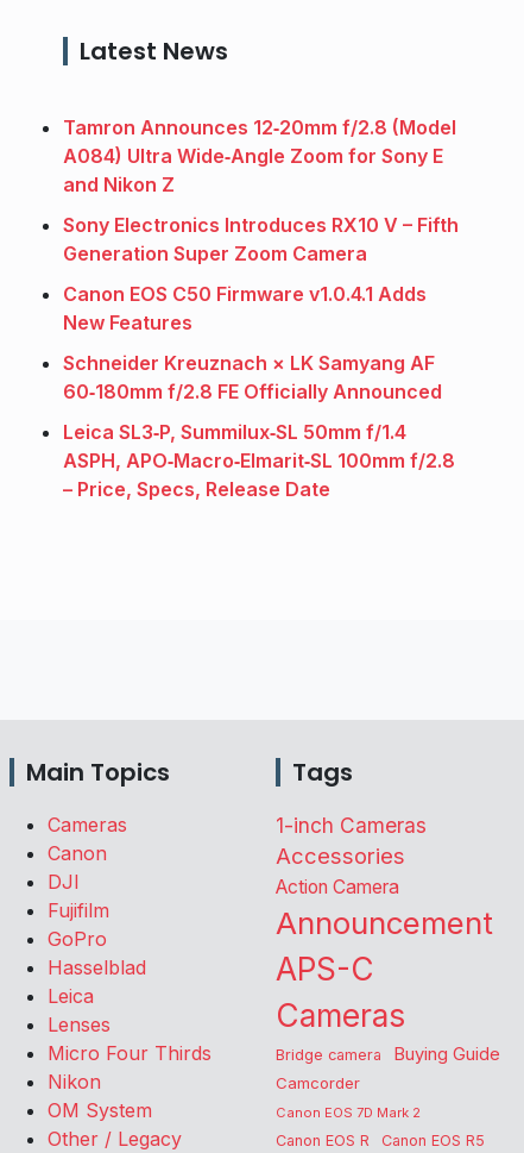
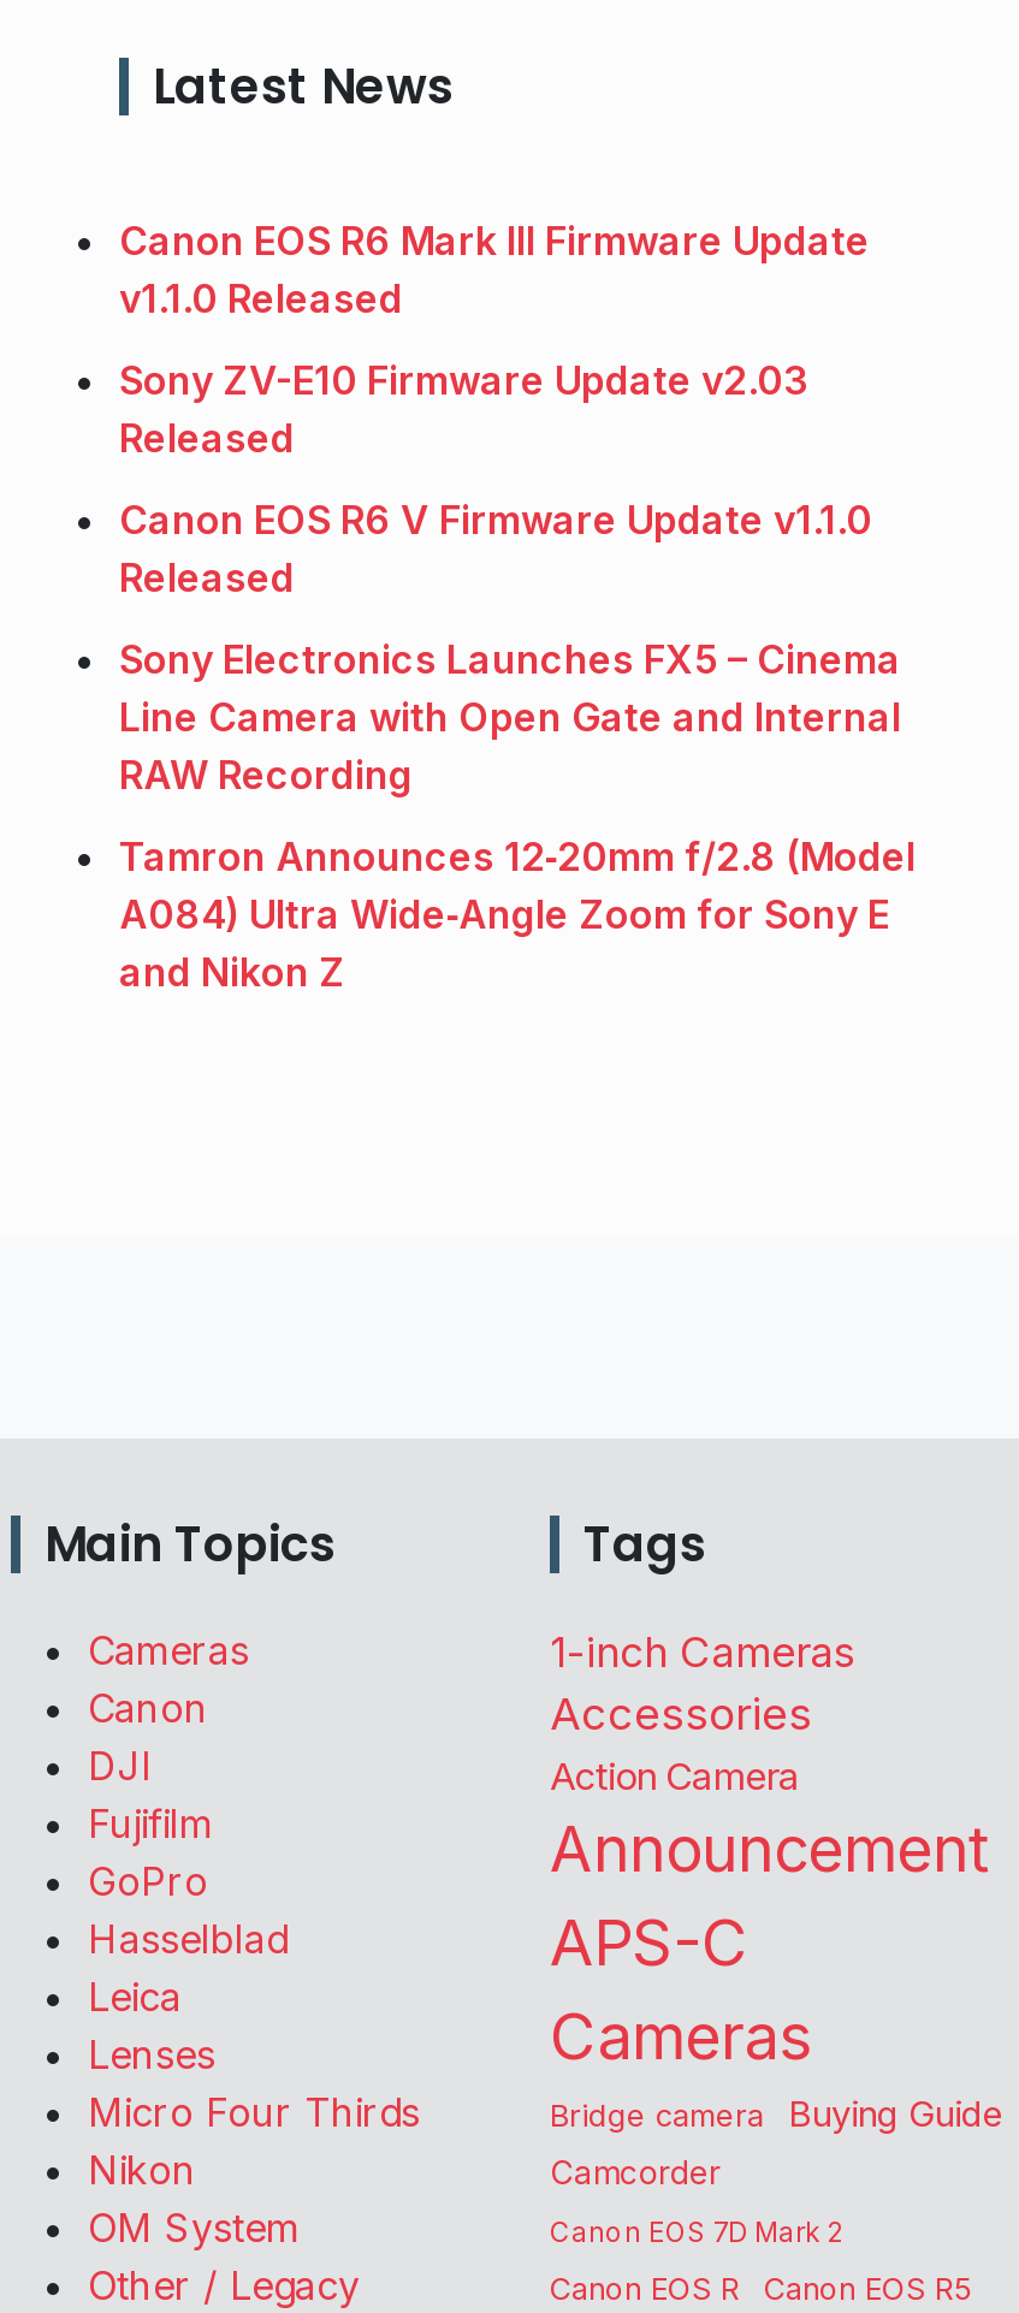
+ Canon EOS R6 Mark III Firmware Update
+ v1.1.0 Released
+ Sony ZV-E10 Firmware Update v2.03
+ Released
+ Canon EOS R6 V Firmware Update v1.1.0
+ Released
+ Sony Electronics Launches FX5 – Cinema
+ Line Camera with Open Gate and Internal
+ RAW Recording

moved down: Tamron Announces 12‑20mm f/2.8 (Model | A084) Ultra Wide‑Angle Zoom for Sony E | and Nikon Z

- Sony Electronics Introduces RX10 V – Fifth
- Generation Super Zoom Camera
- Canon EOS C50 Firmware v1.0.4.1 Adds
- New Features
- Schneider Kreuznach × LK Samyang AF
- 60‑180mm f/2.8 FE Officially Announced
- Leica SL3‑P, Summilux‑SL 50mm f/1.4
- ASPH, APO‑Macro‑Elmarit‑SL 100mm f/2.8
- – Price, Specs, Release Date
